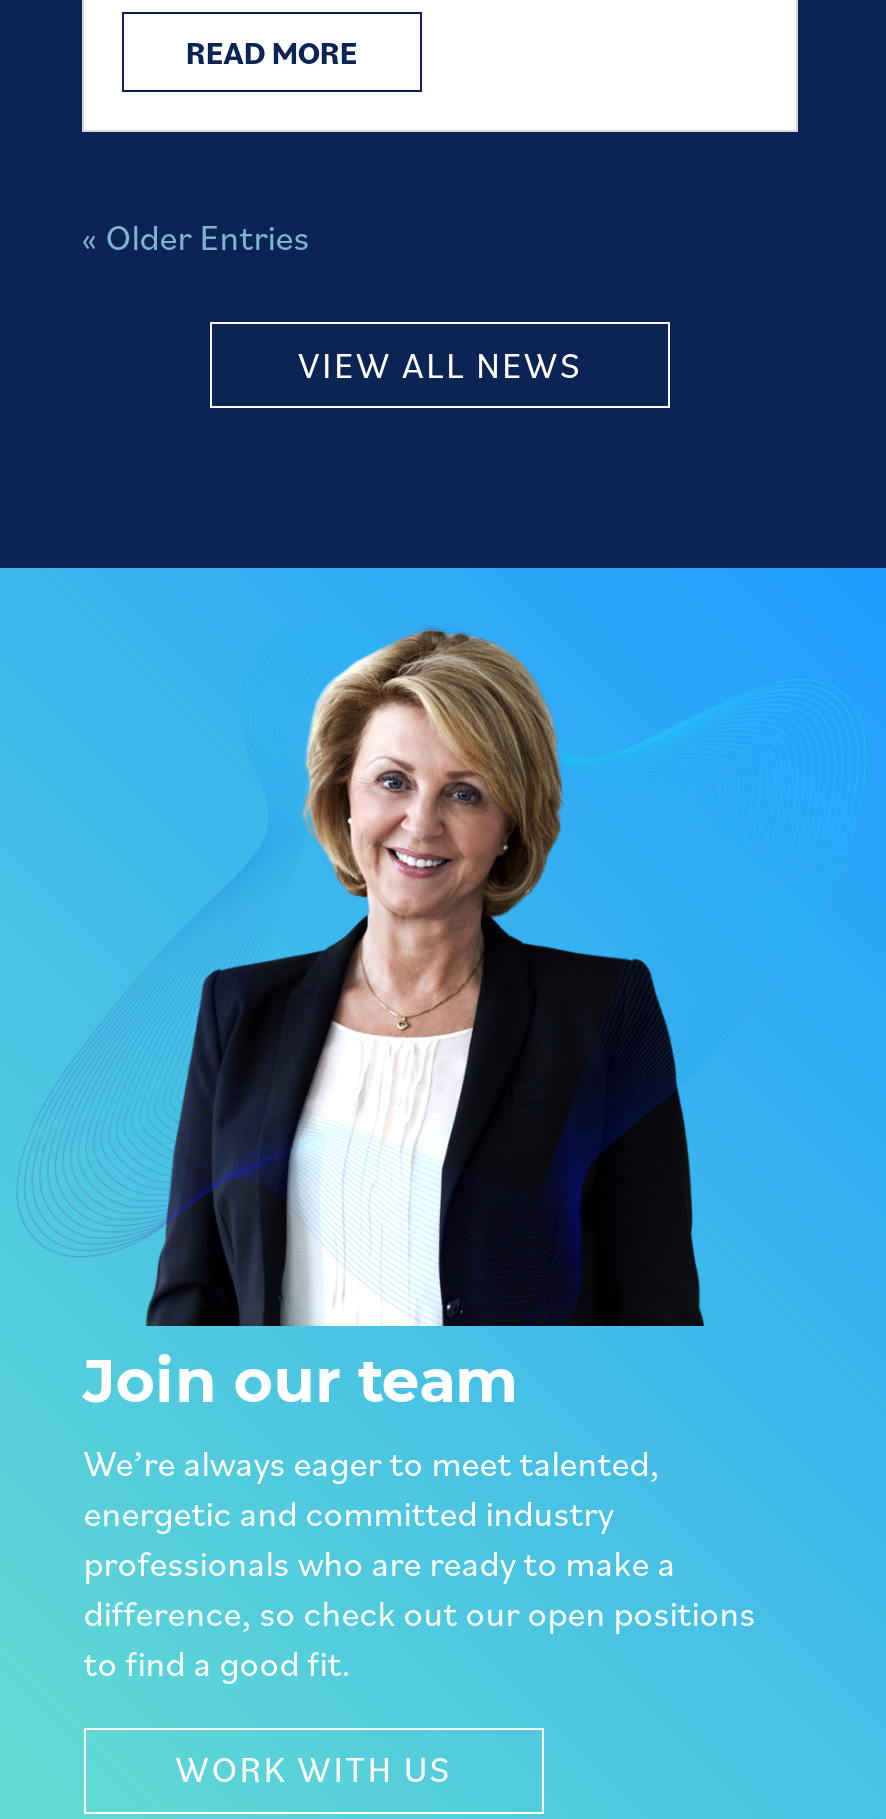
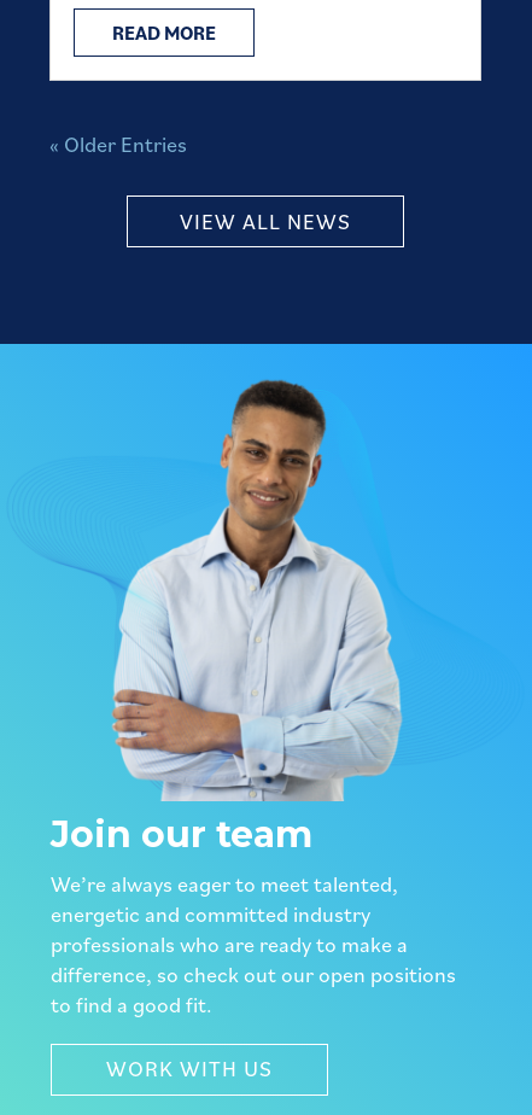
- [image]
+ [image]
